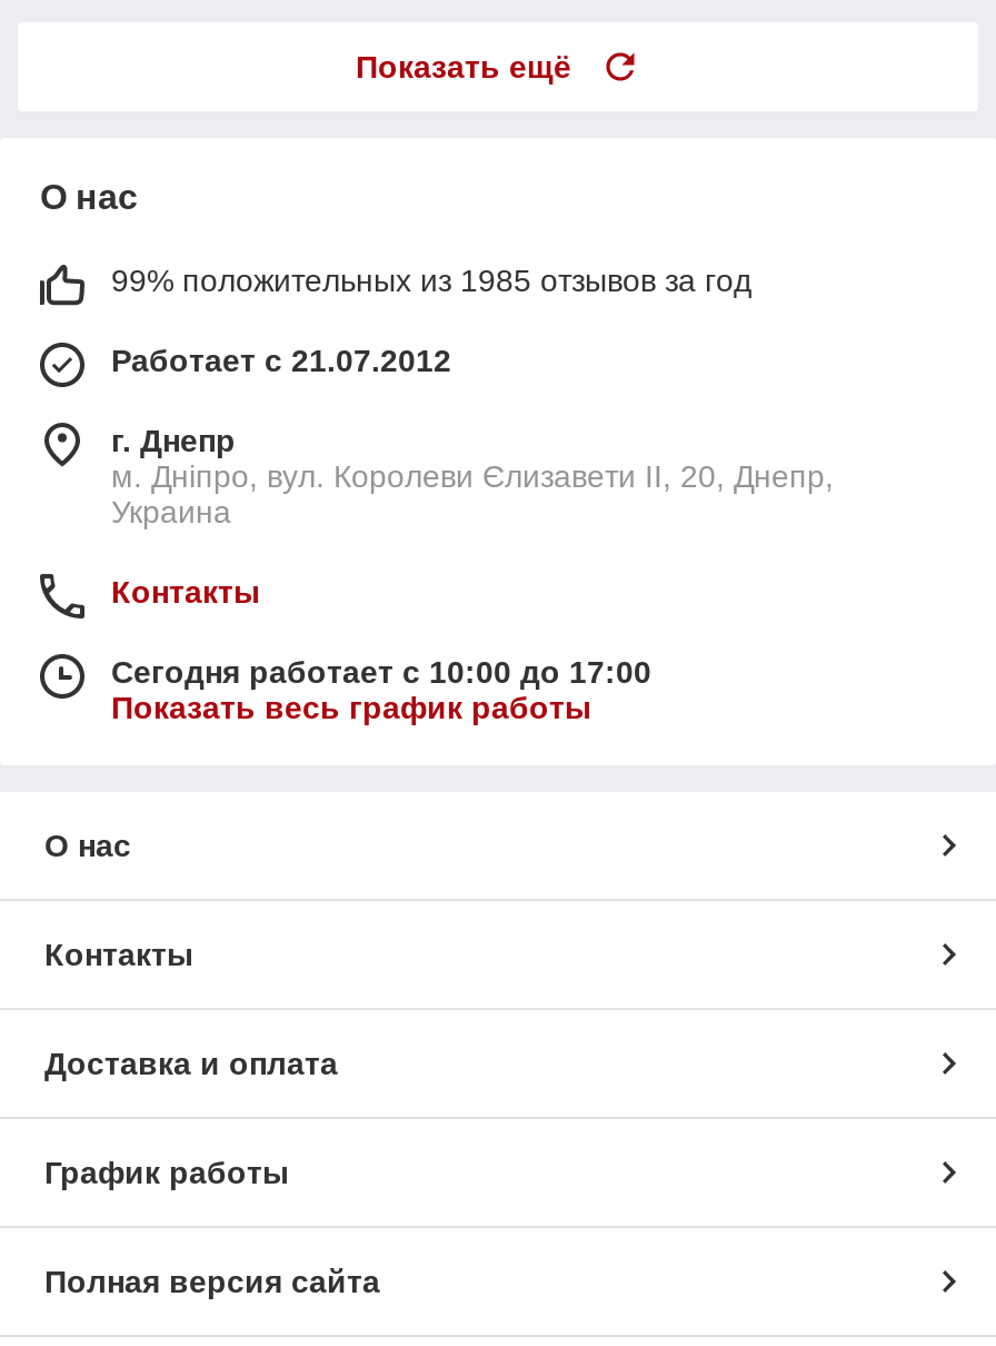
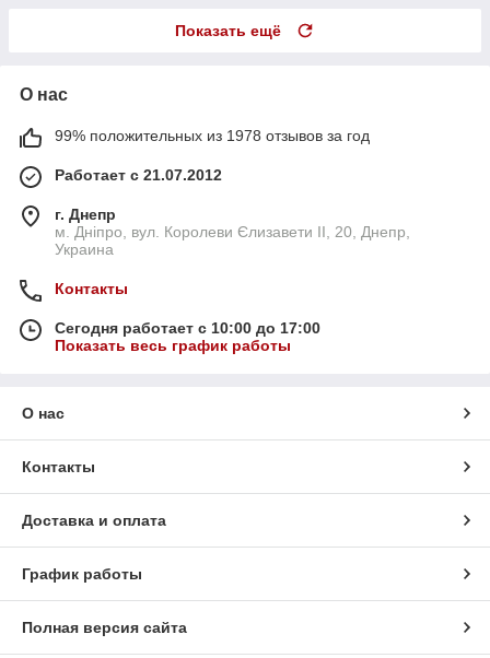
- 99% положительных из 1985 отзывов за год
+ 99% положительных из 1978 отзывов за год
